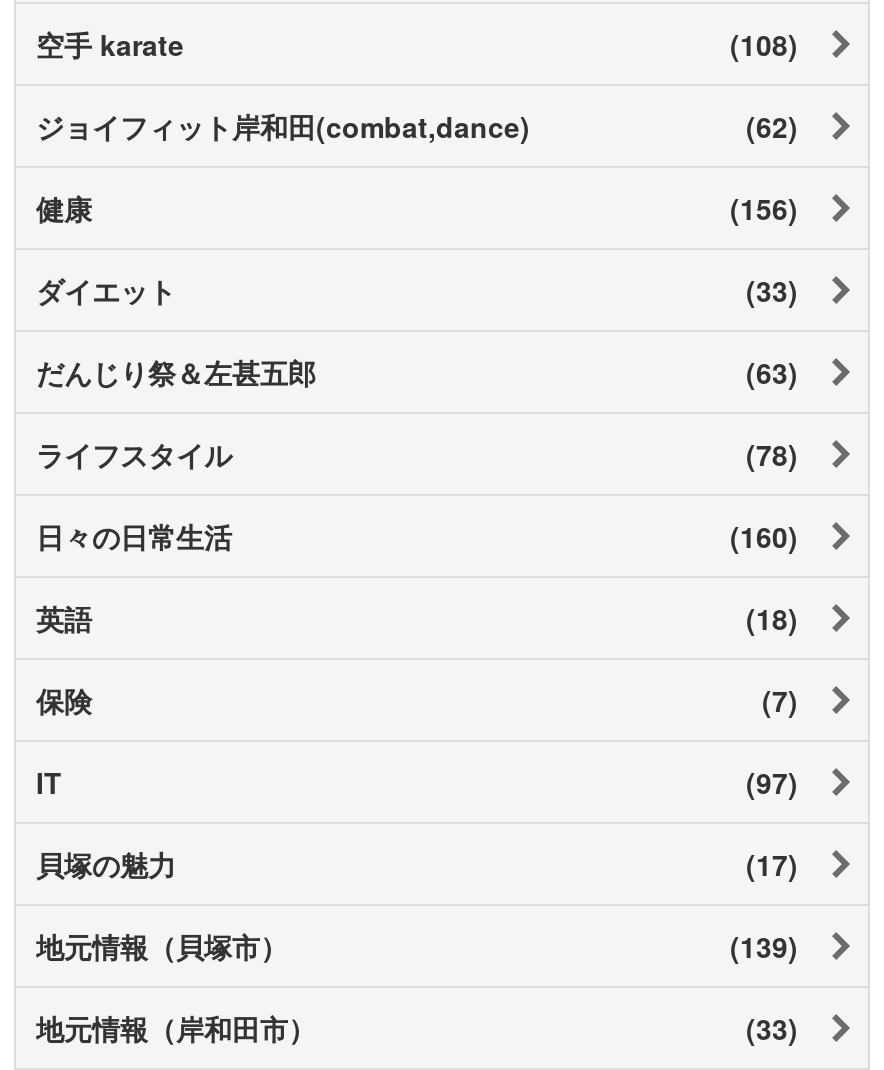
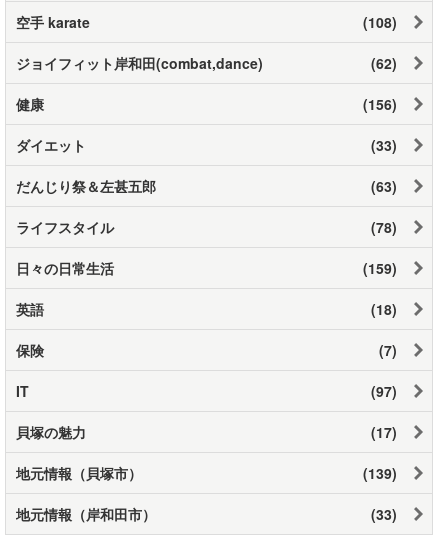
- (160)
+ (159)
